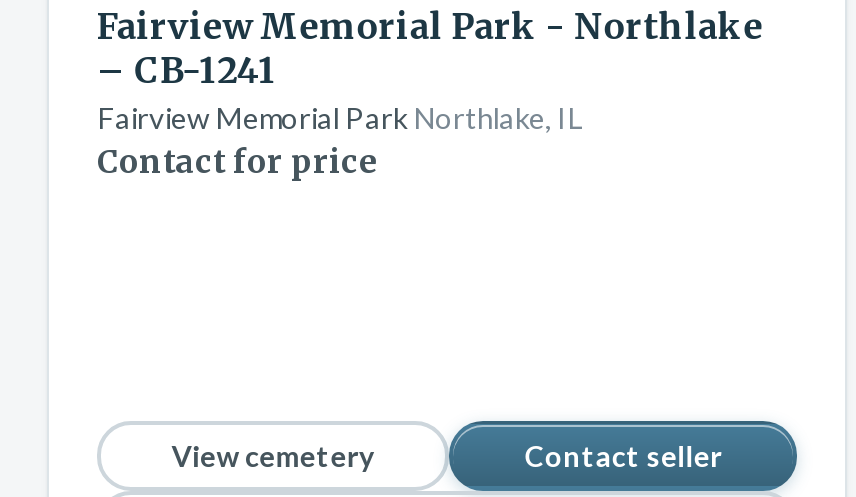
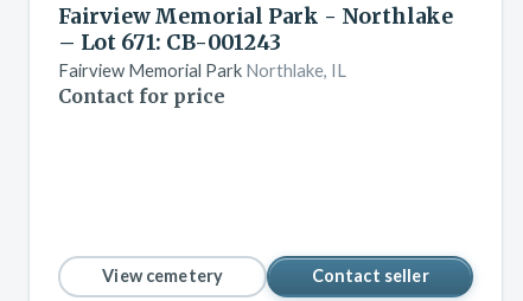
- – CB-1241
+ – Lot 671: CB-001243
